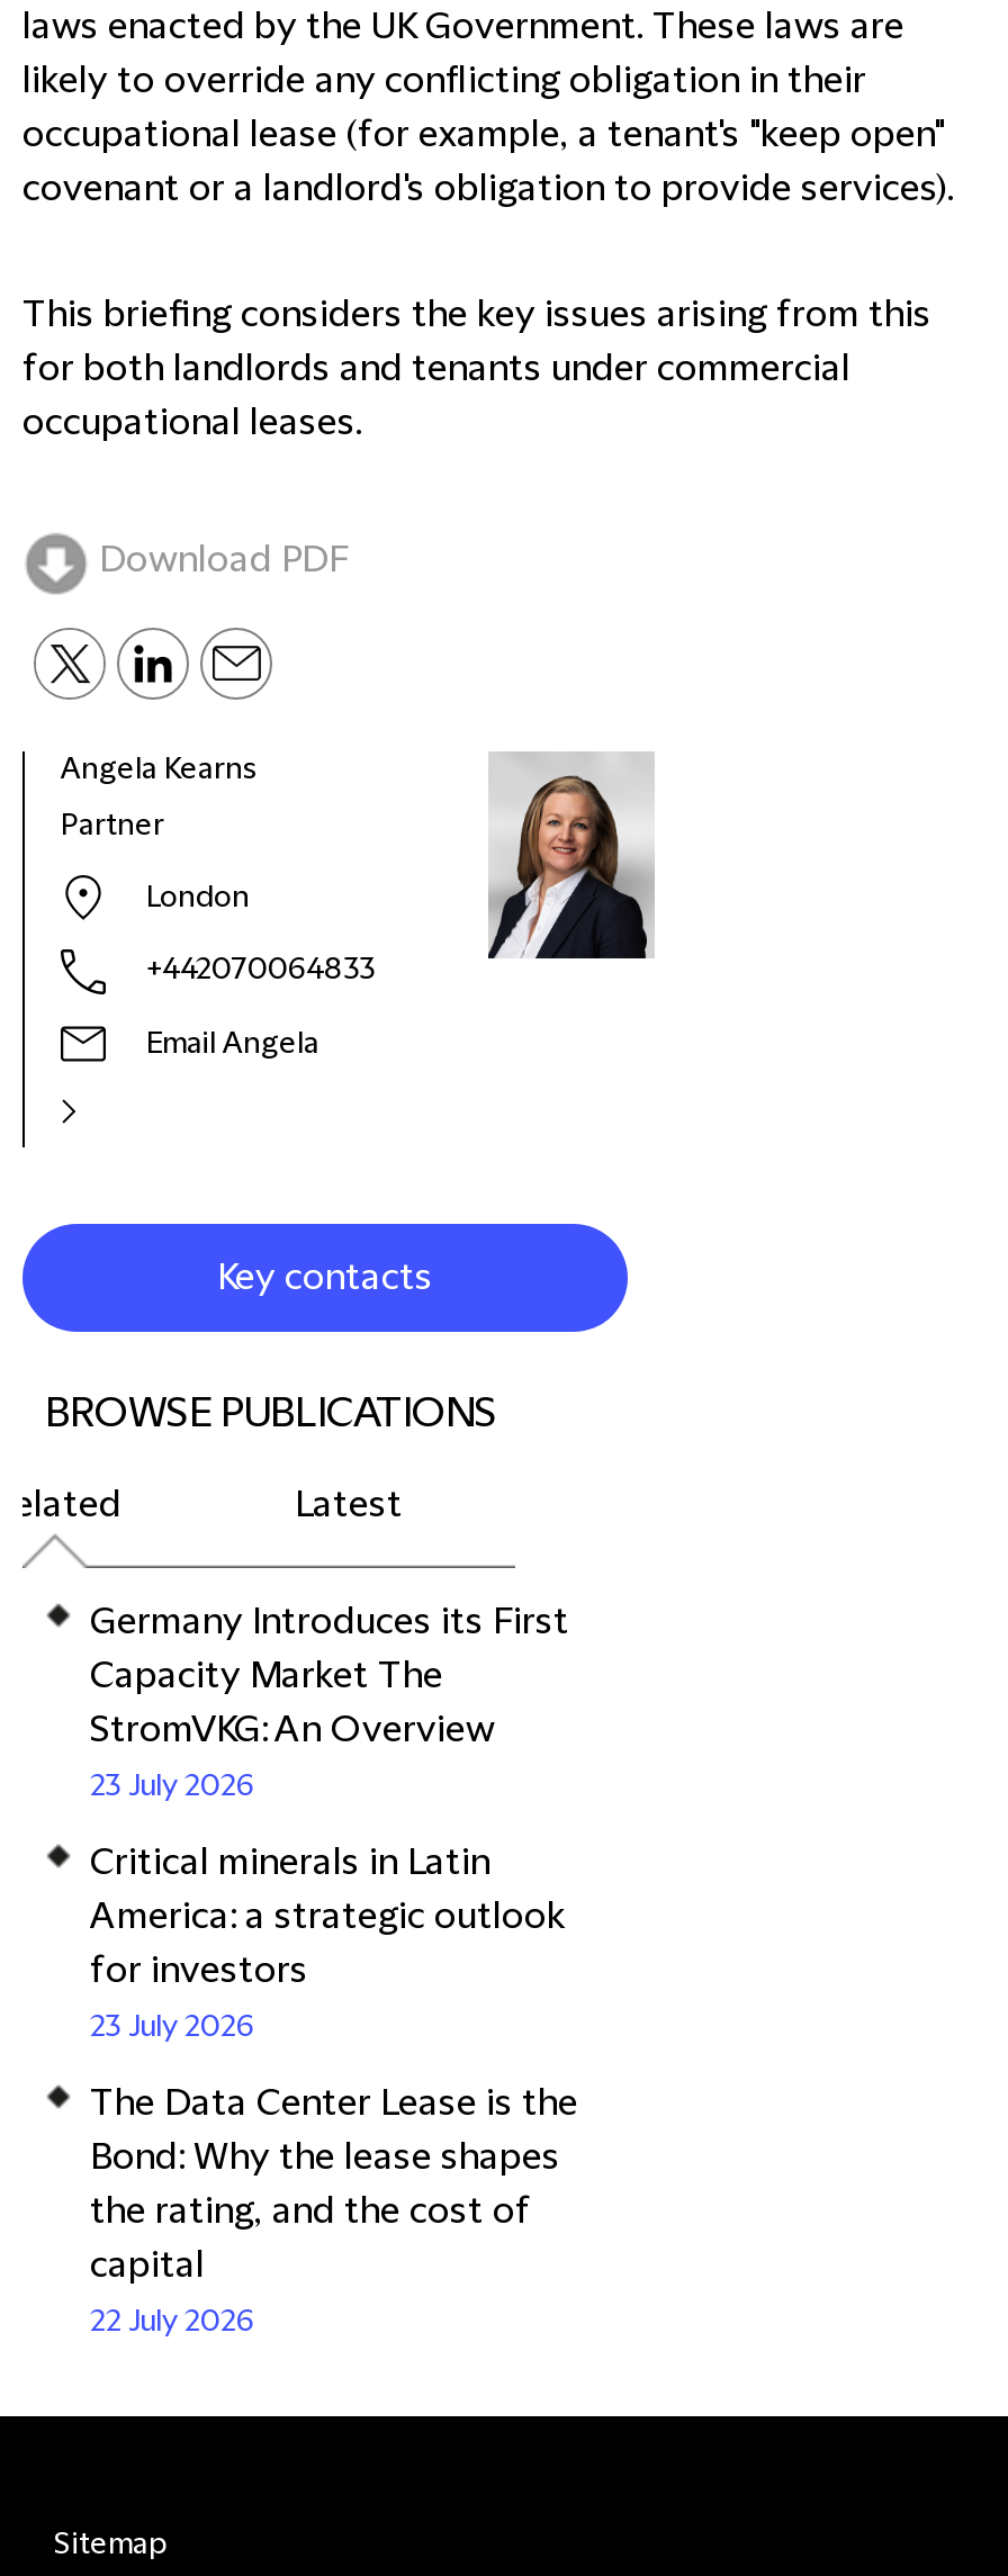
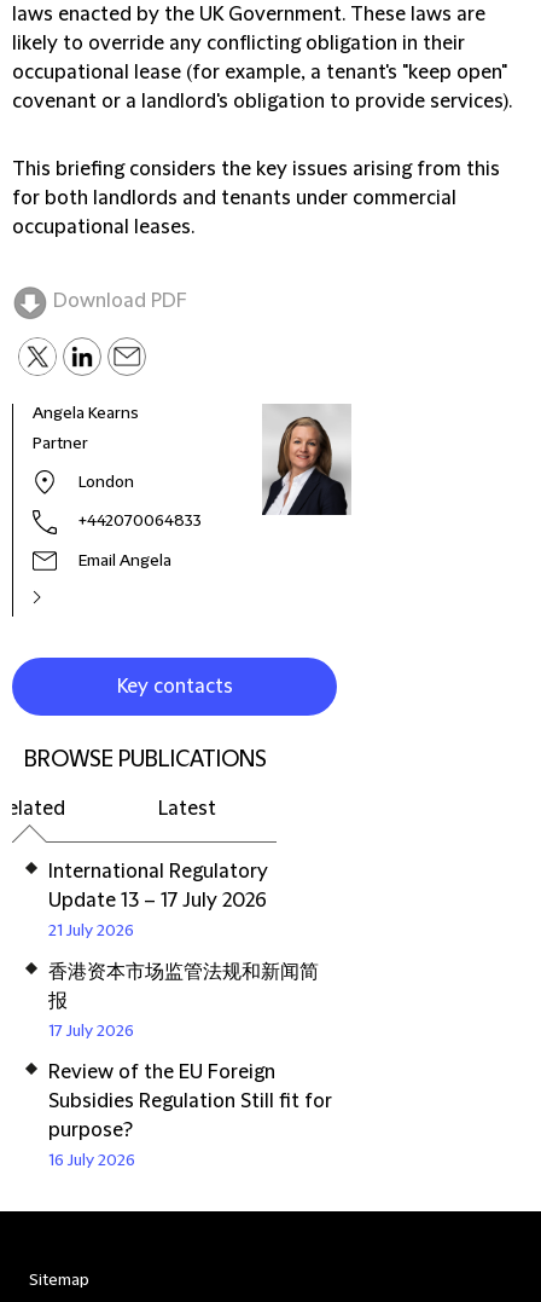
- Germany Introduces its First
- Capacity Market The
- StromVKG: An Overview
- 23 July 2026
+ International Regulatory
+ Update 13 – 17 July 2026
+ 21 July 2026

- Critical minerals in Latin
- America: a strategic outlook
- for investors
- 23 July 2026
+ 香港资本市场监管法规和新闻简
+ 报
+ 17 July 2026

- The Data Center Lease is the
- Bond: Why the lease shapes
- the rating, and the cost of
- capital
- 22 July 2026
+ Review of the EU Foreign
+ Subsidies Regulation Still fit for
+ purpose?
+ 16 July 2026
